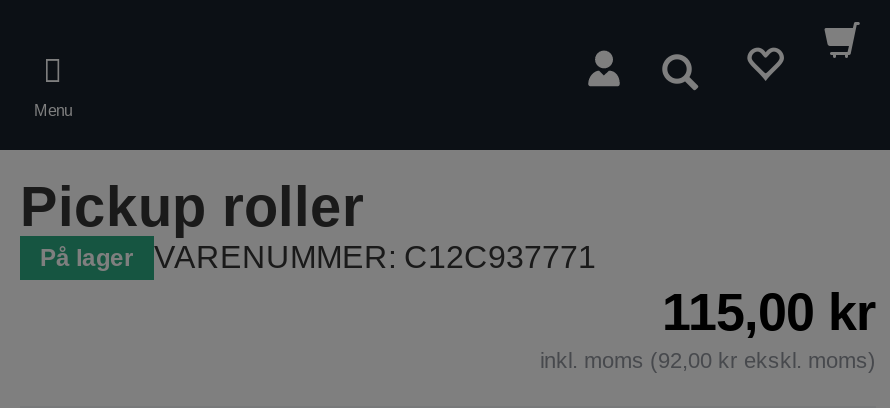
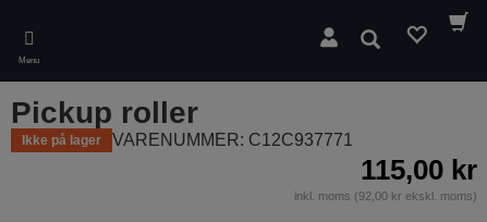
- På lager
+ Ikke på lager
